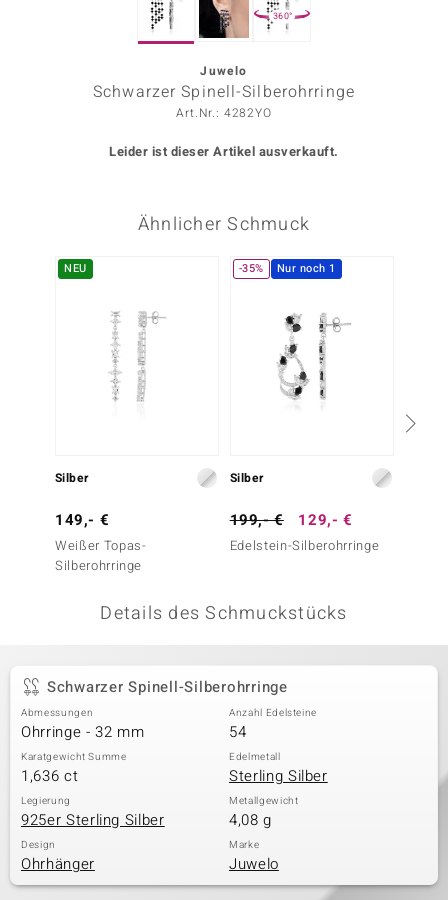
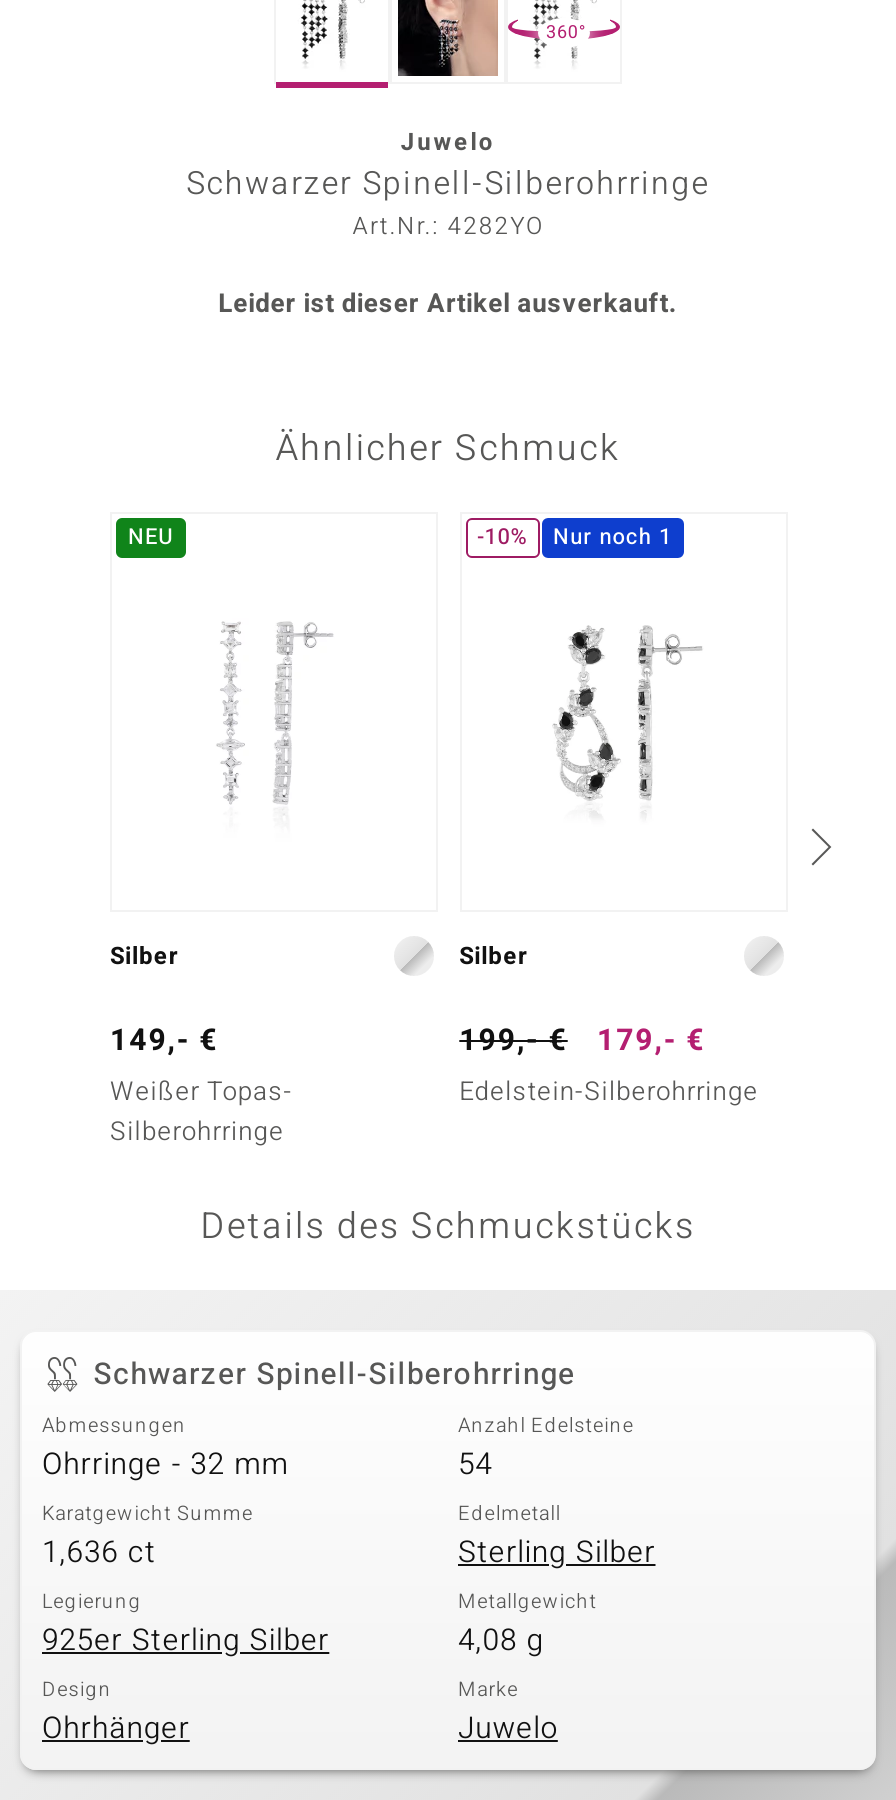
- -35% Nur noch 1
+ -10% Nur noch 1

- 129,- €
+ 179,- €
